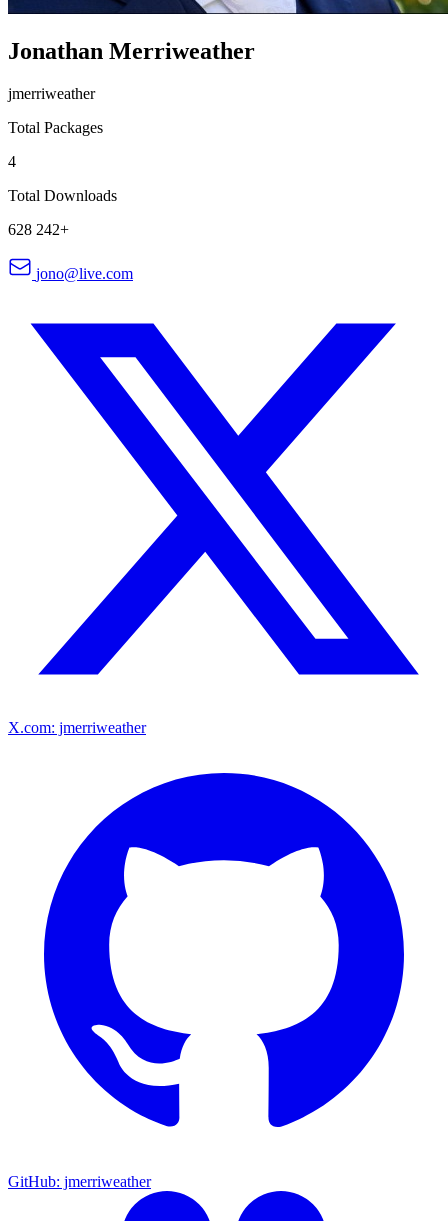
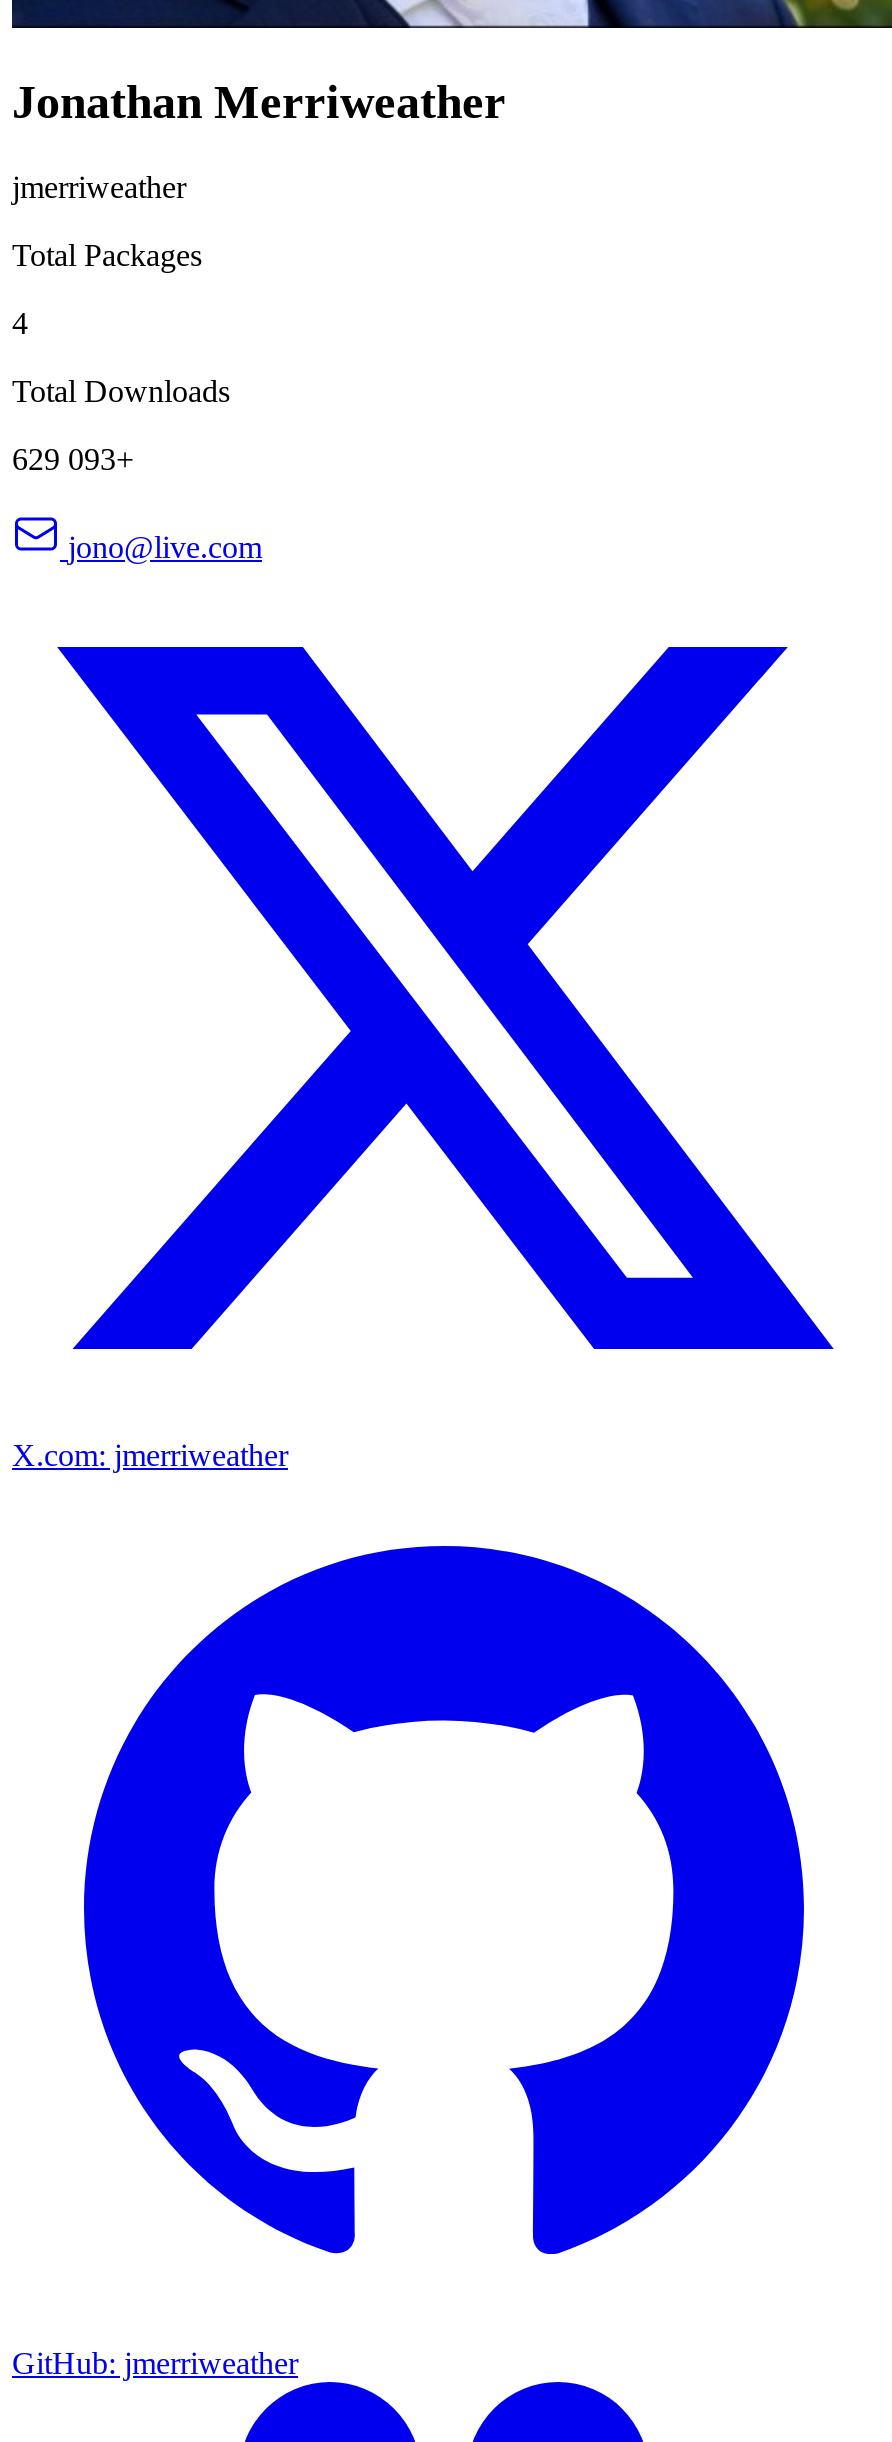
- 628 242+
+ 629 093+
